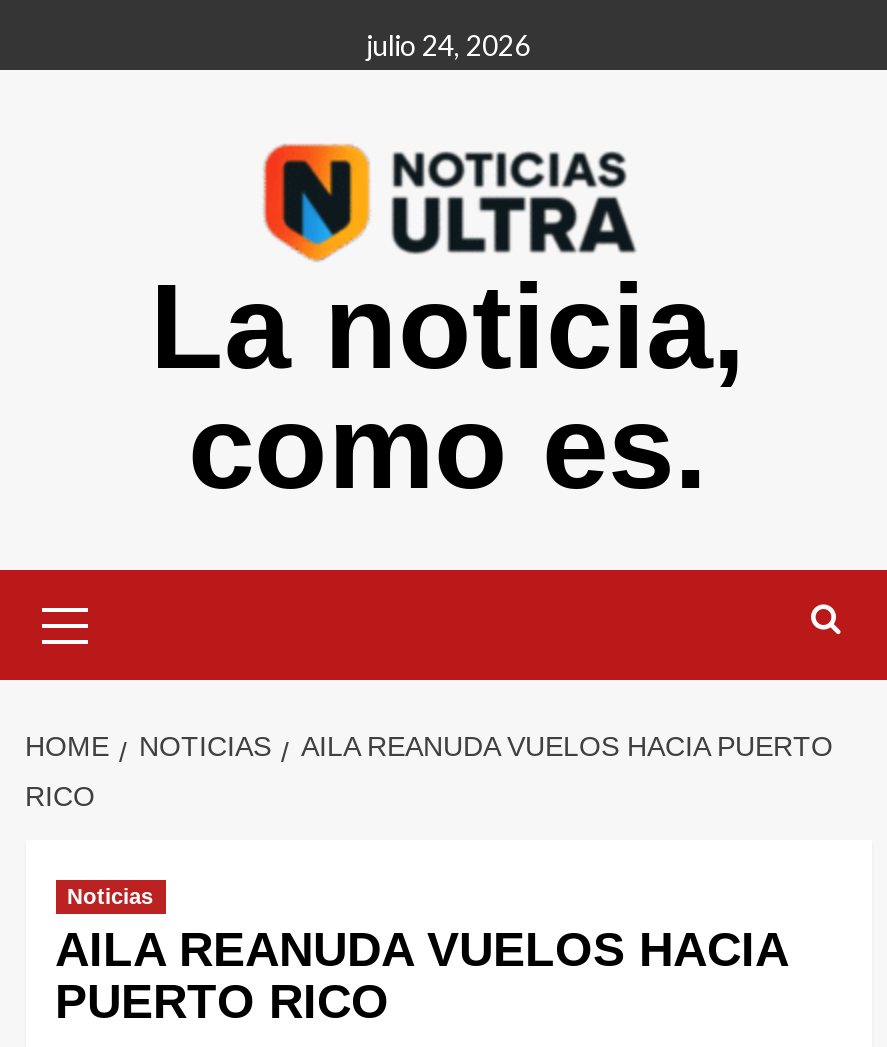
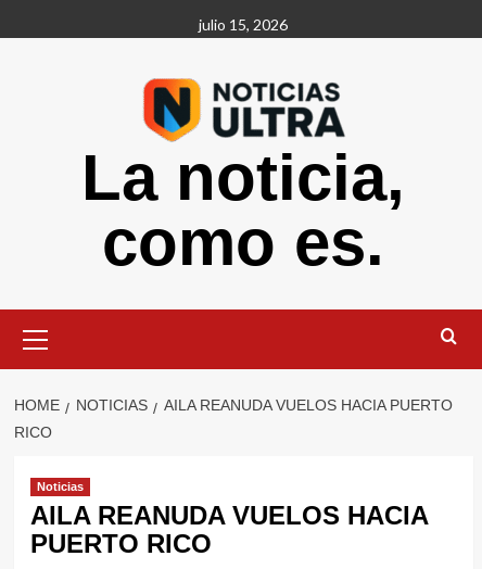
- julio 24, 2026
+ julio 15, 2026
